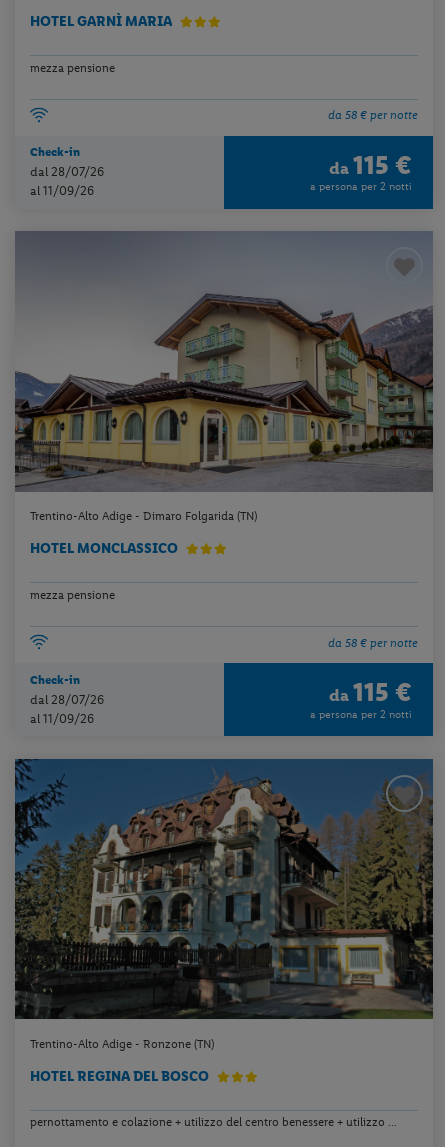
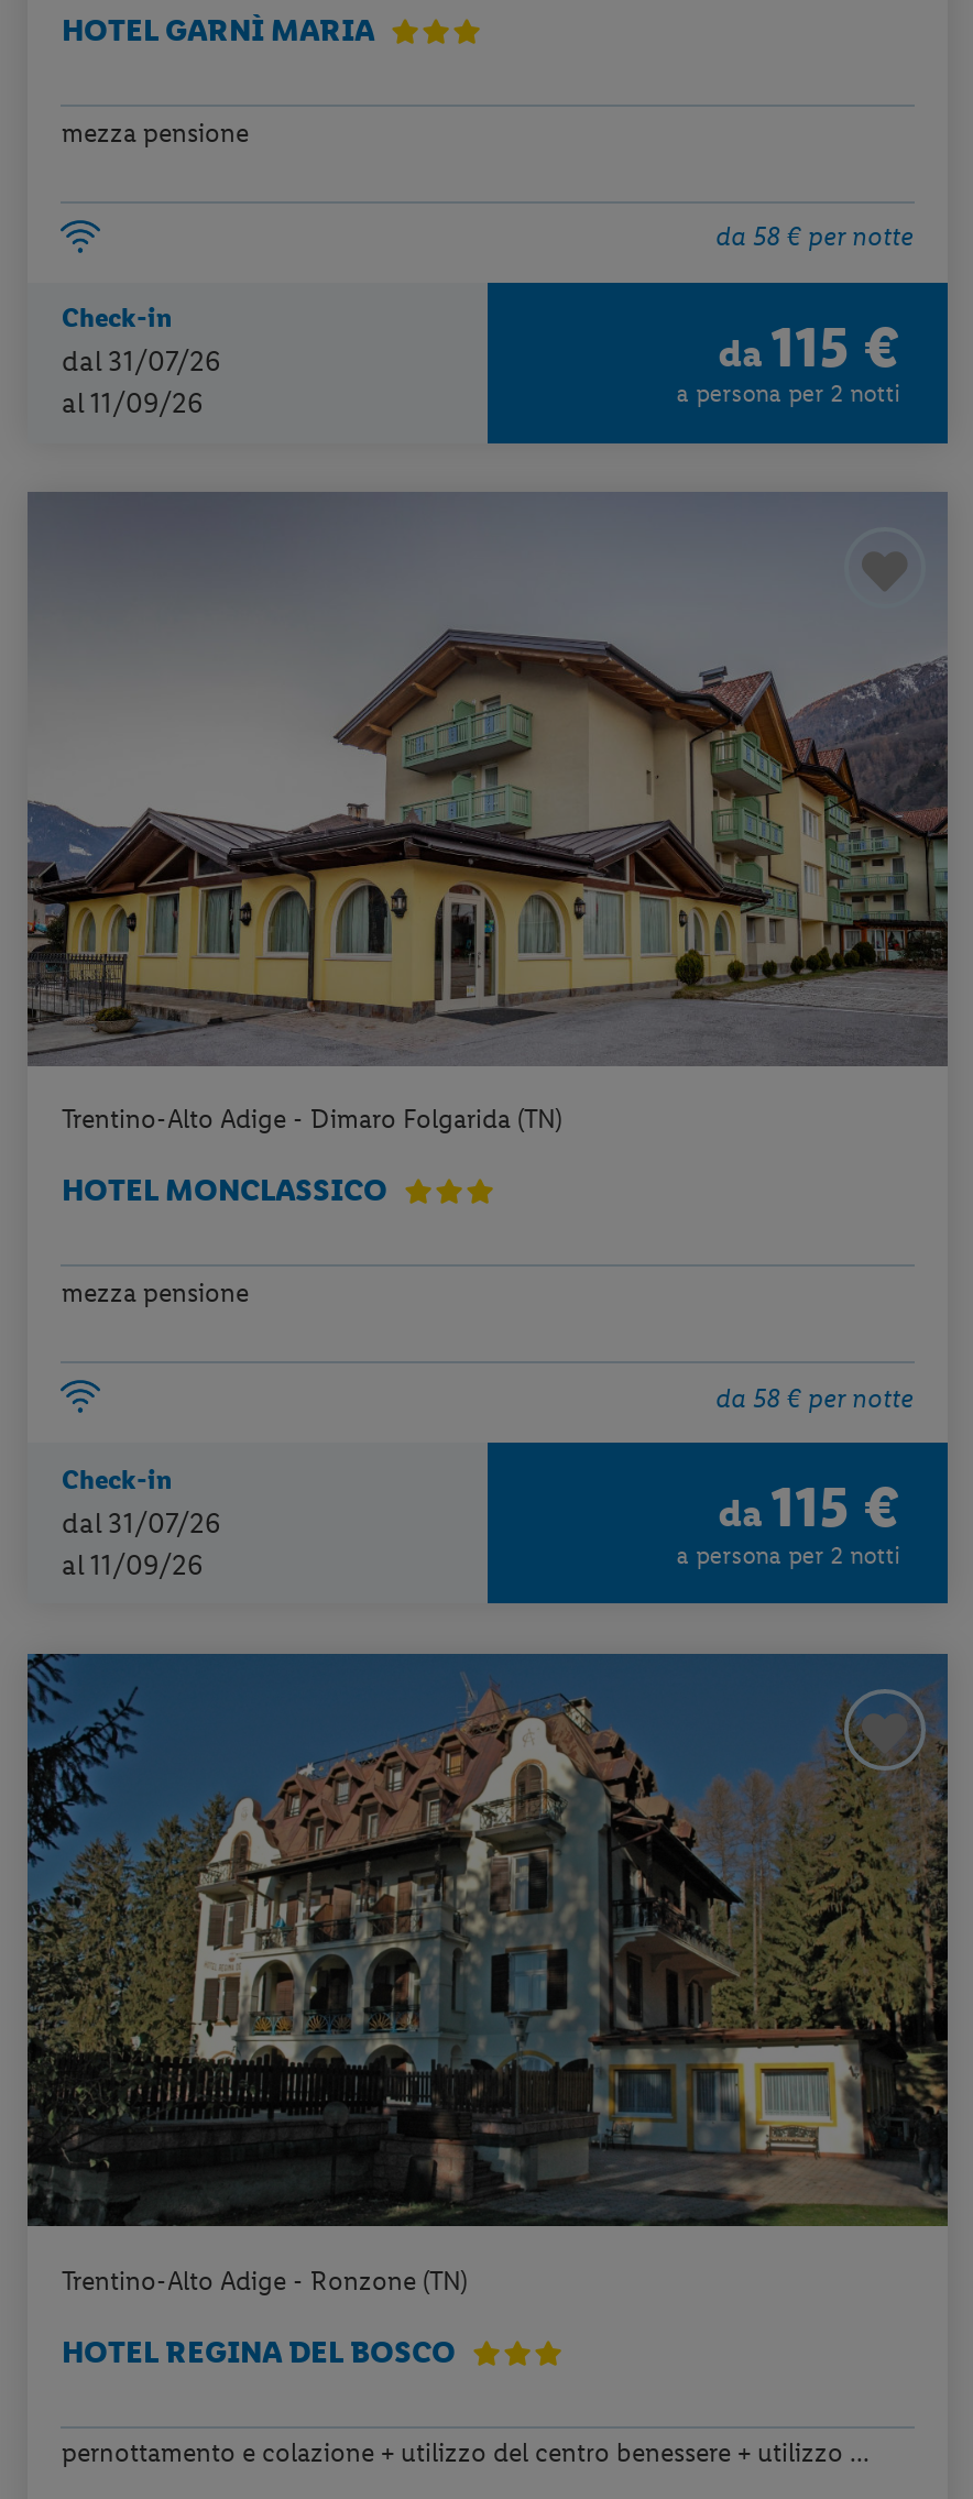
- dal 28/07/26
+ dal 31/07/26

- dal 28/07/26
+ dal 31/07/26
